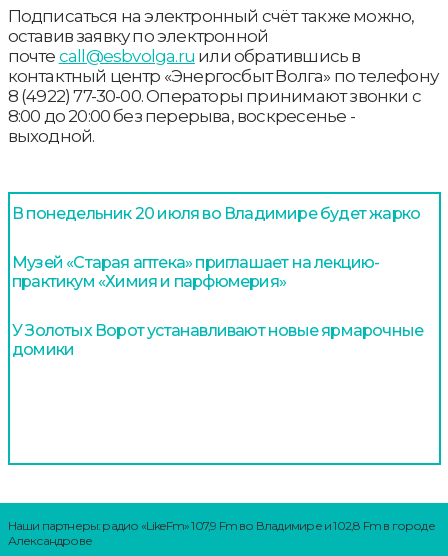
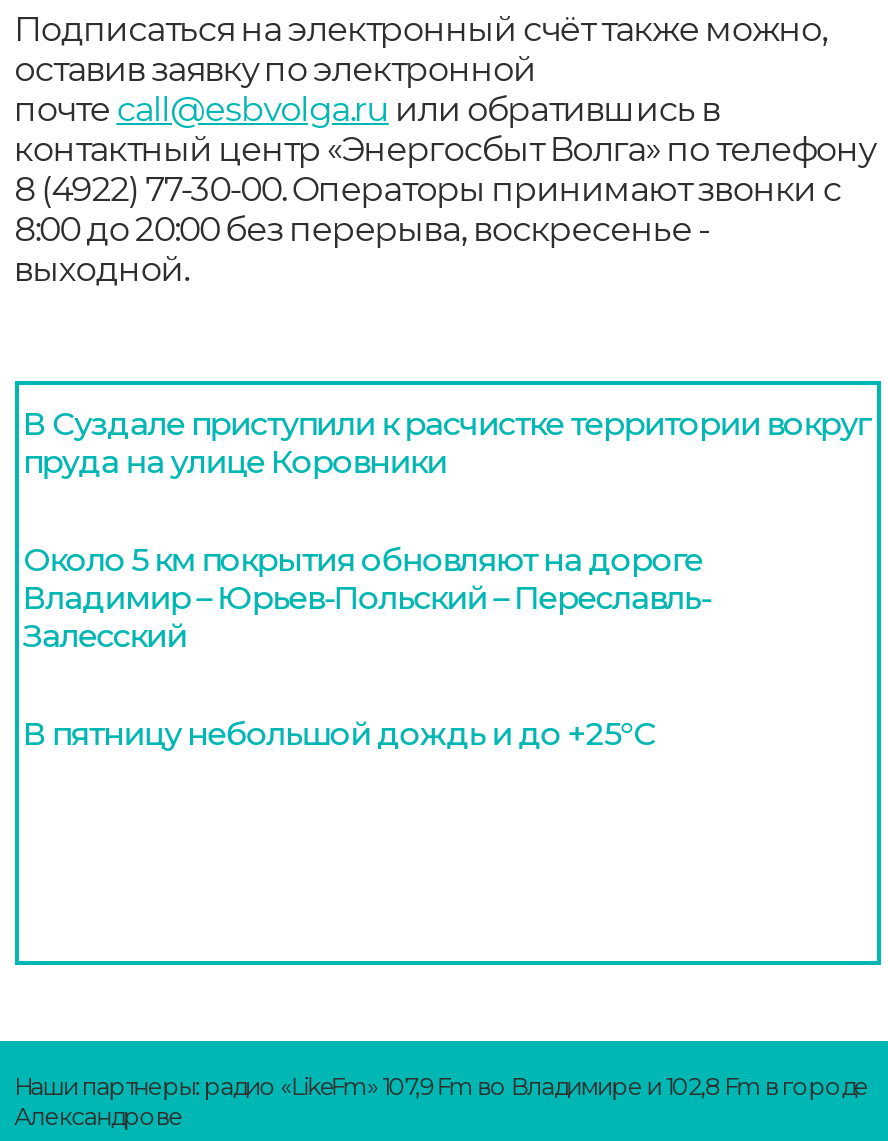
- В понедельник 20 июля во Владимире будет жарко
+ В Суздале приступили к расчистке территории вокруг
+ пруда на улице Коровники

- Музей «Старая аптека» приглашает на лекцию-
- практикум «Химия и парфюмерия»
+ Около 5 км покрытия обновляют на дороге
+ Владимир – Юрьев-Польский – Переславль-
+ Залесский

- У Золотых Ворот устанавливают новые ярмарочные
- домики
+ В пятницу небольшой дождь и до +25°С
